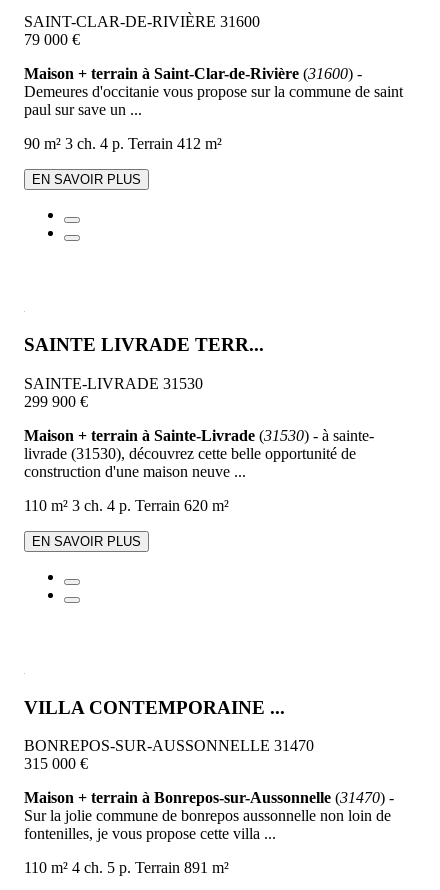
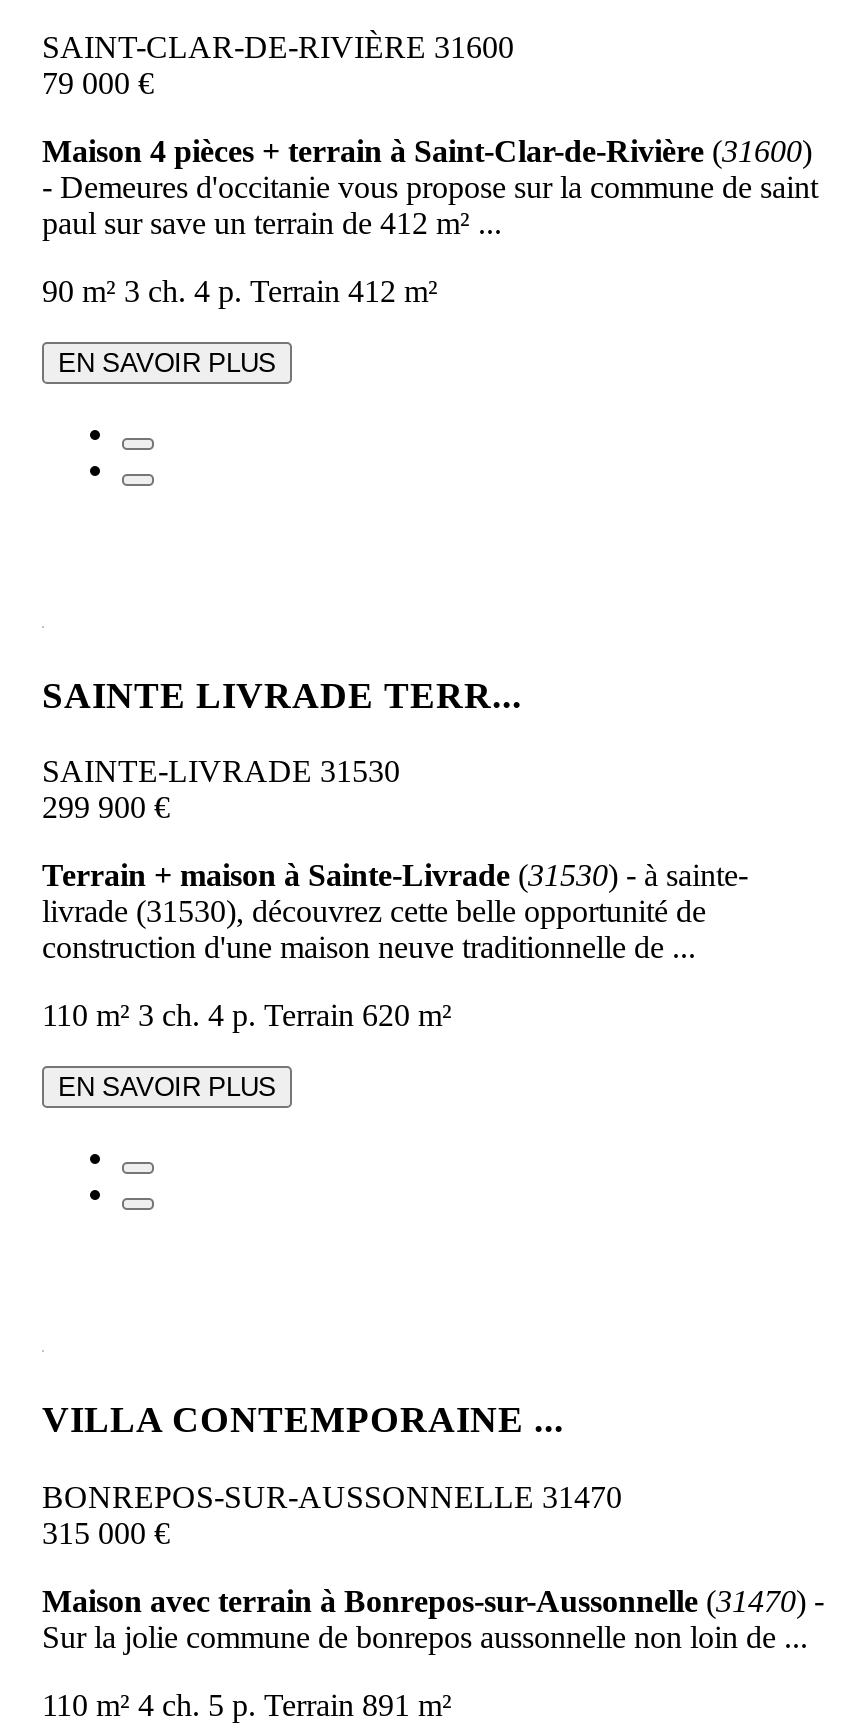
- Maison + terrain à Saint-Clar-de-Rivière (31600) -
- Demeures d'occitanie vous propose sur la commune de saint
- paul sur save un ...
+ Maison 4 pièces + terrain à Saint-Clar-de-Rivière (31600)
+ - Demeures d'occitanie vous propose sur la commune de saint
+ paul sur save un terrain de 412 m² ...

- Maison + terrain à Sainte-Livrade (31530) - à sainte-
+ Terrain + maison à Sainte-Livrade (31530) - à sainte-

- construction d'une maison neuve ...
+ construction d'une maison neuve traditionnelle de ...

- Maison + terrain à Bonrepos-sur-Aussonnelle (31470) -
- Sur la jolie commune de bonrepos aussonnelle non loin de
- fontenilles, je vous propose cette villa ...
+ Maison avec terrain à Bonrepos-sur-Aussonnelle (31470) -
+ Sur la jolie commune de bonrepos aussonnelle non loin de ...
